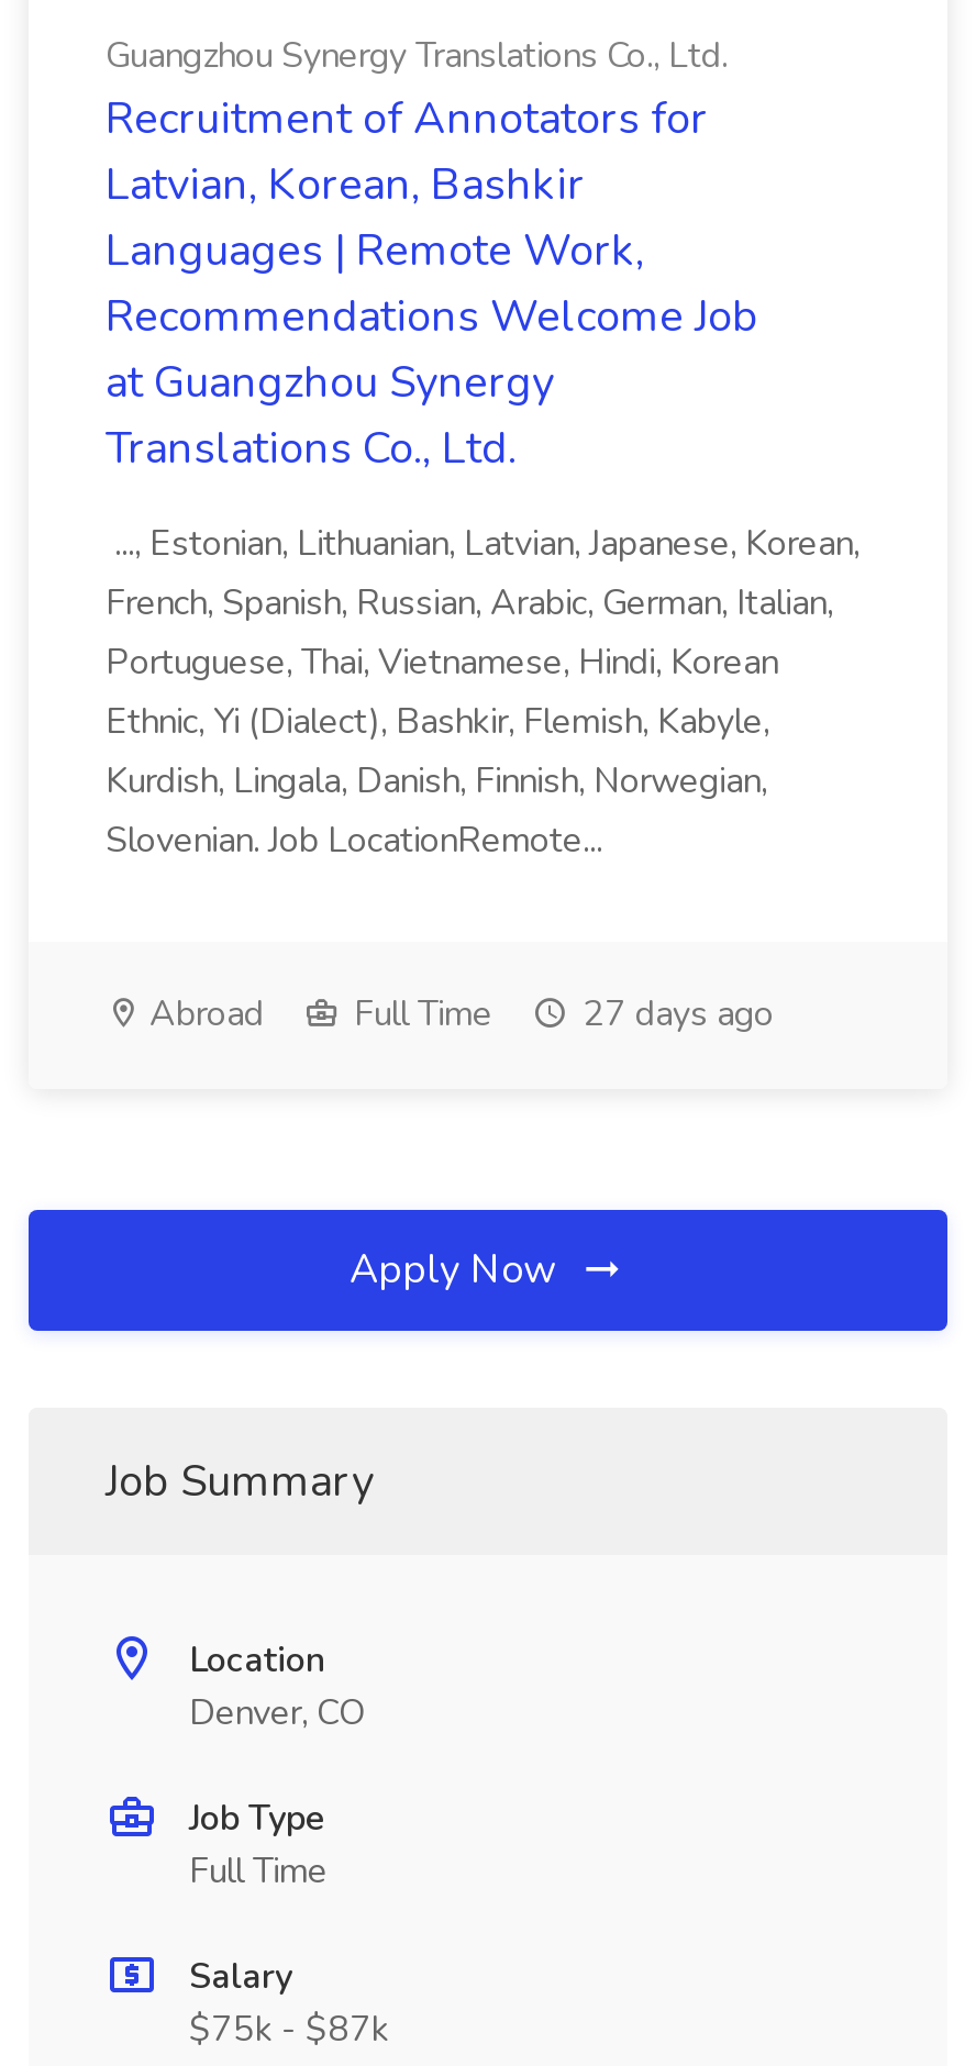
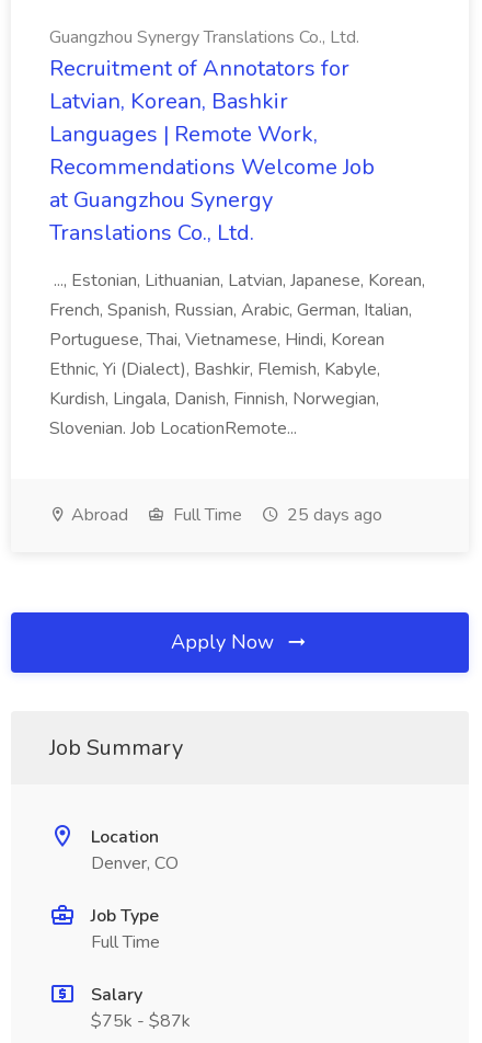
- Abroad Full Time 27 days ago
+ Abroad Full Time 25 days ago
